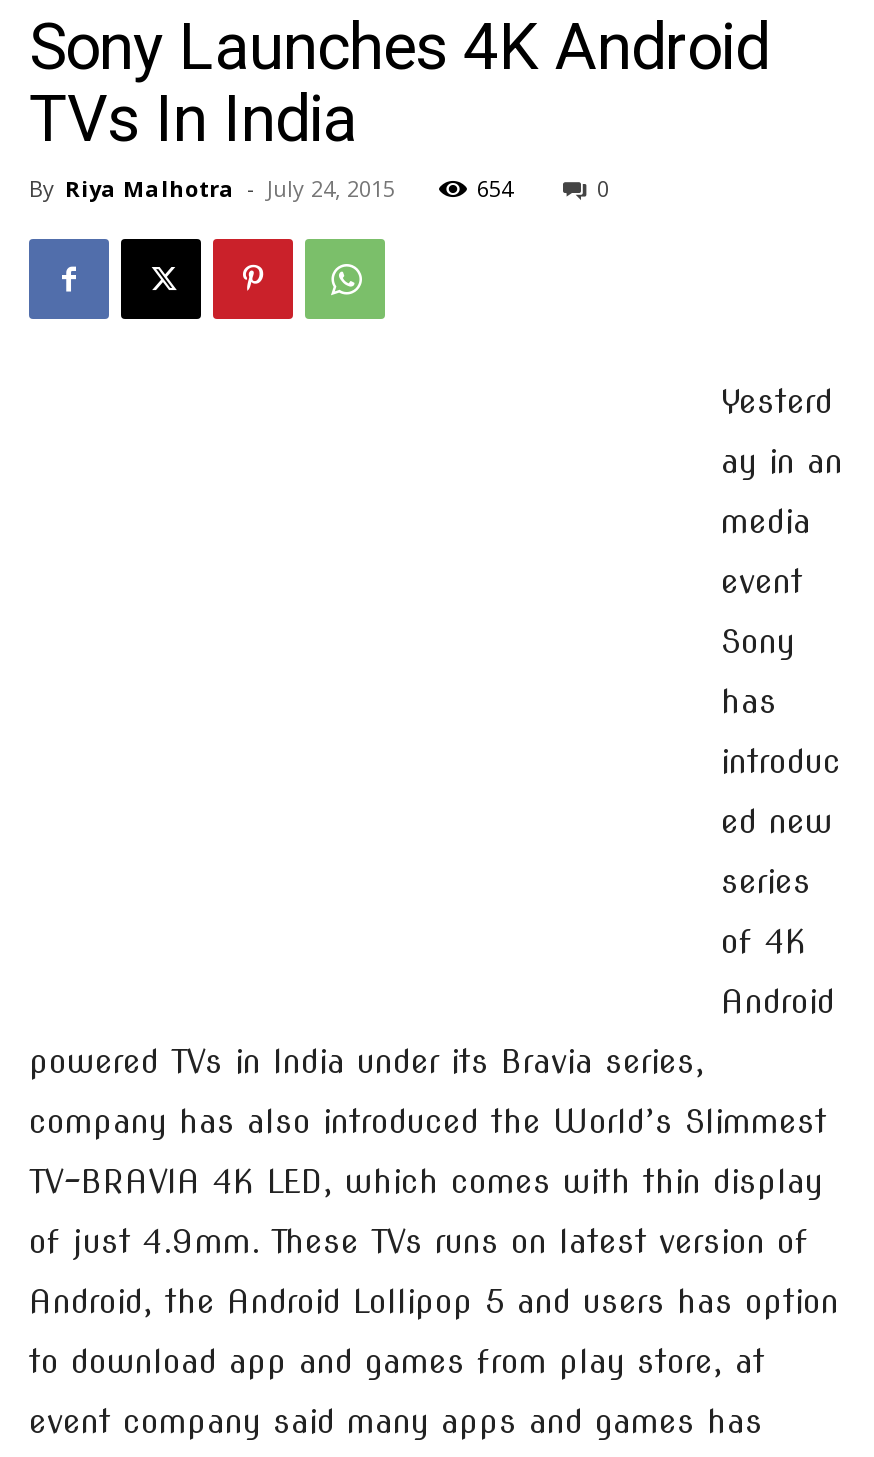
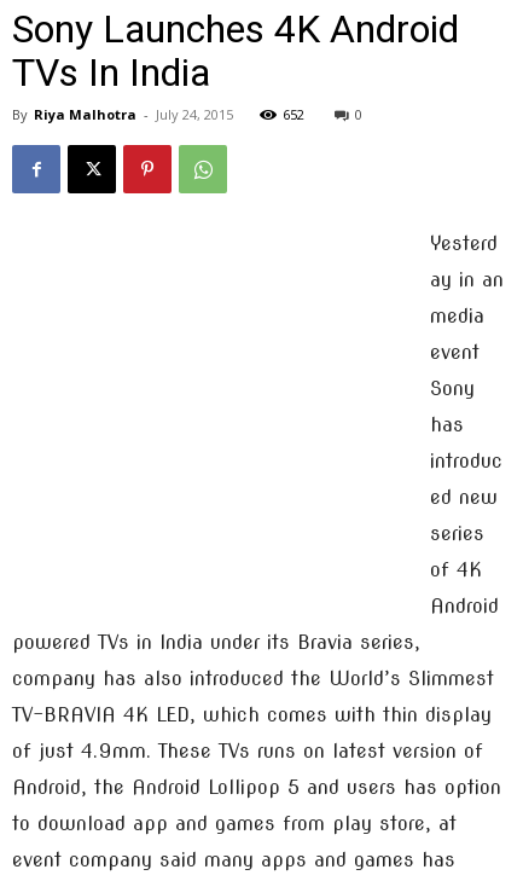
- 654
+ 652
